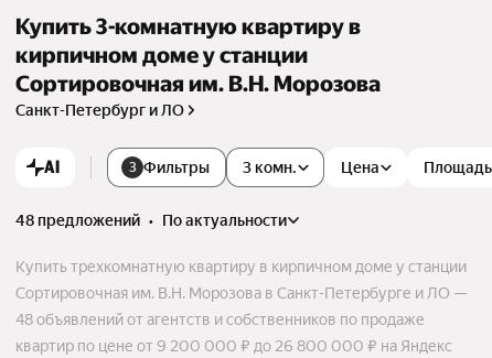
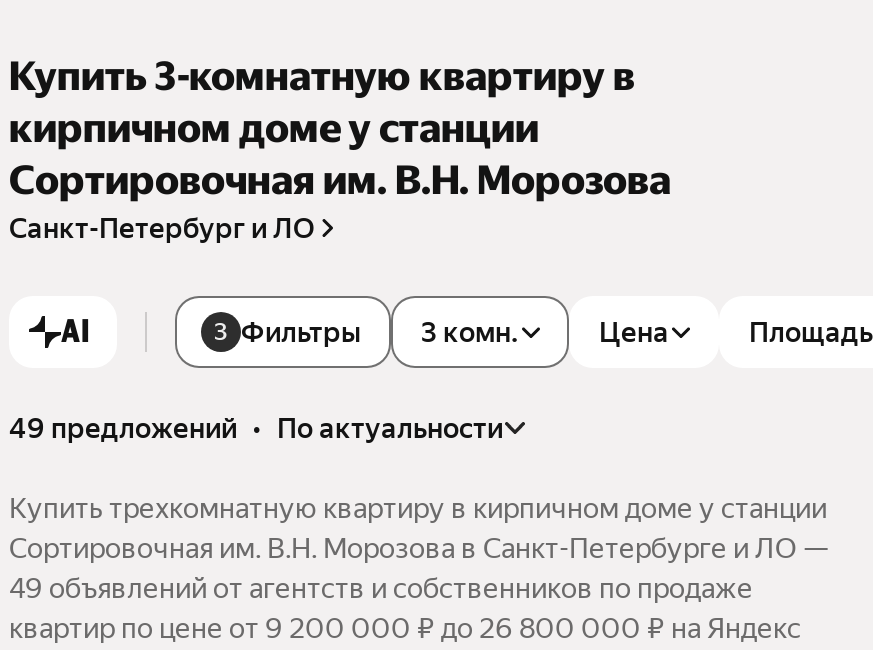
- 48 предложений • по актуальности
+ 49 предложений • по актуальности

- 48 объявлений от агентств и собственников по продаже
+ 49 объявлений от агентств и собственников по продаже
